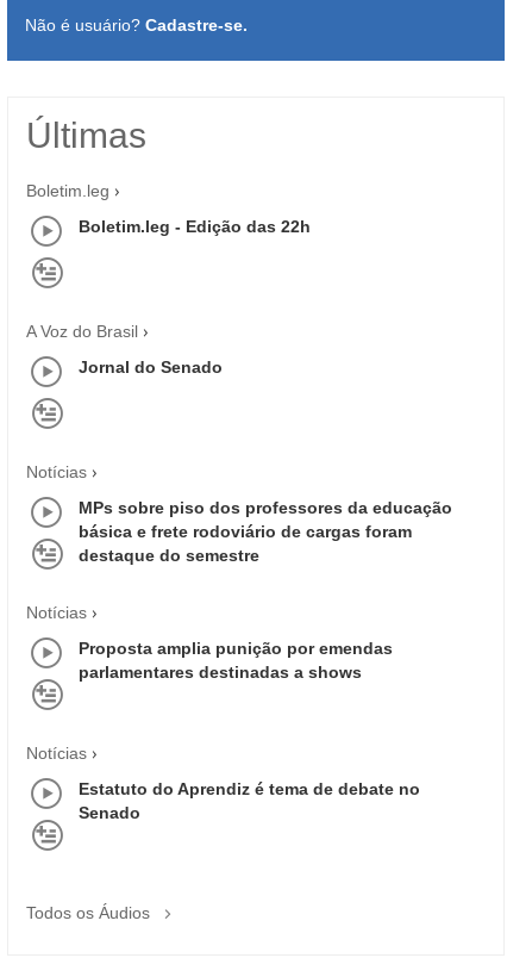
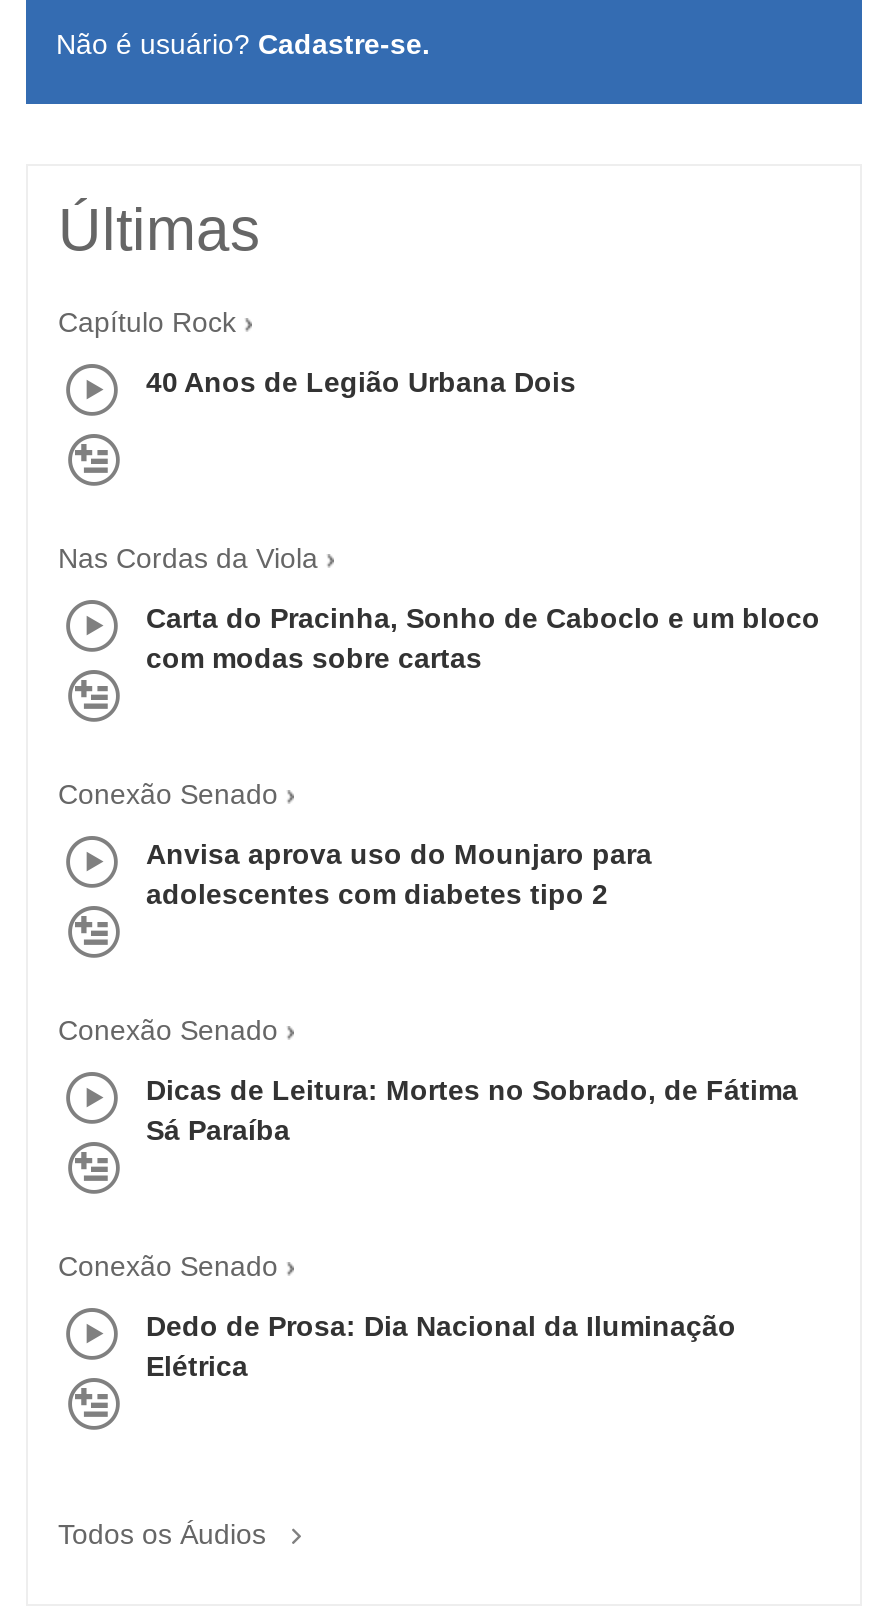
- Boletim.leg
+ Capítulo Rock

- Boletim.leg - Edição das 22h
+ 40 Anos de Legião Urbana Dois

- A Voz do Brasil
+ Nas Cordas da Viola

- Jornal do Senado
+ Carta do Pracinha, Sonho de Caboclo e um bloco
+ com modas sobre cartas

- Notícias
+ Conexão Senado

- MPs sobre piso dos professores da educação
- básica e frete rodoviário de cargas foram
- destaque do semestre
+ Anvisa aprova uso do Mounjaro para
+ adolescentes com diabetes tipo 2

- Notícias
+ Conexão Senado

- Proposta amplia punição por emendas
- parlamentares destinadas a shows
+ Dicas de Leitura: Mortes no Sobrado, de Fátima
+ Sá Paraíba

- Notícias
+ Conexão Senado

- Estatuto do Aprendiz é tema de debate no
- Senado
+ Dedo de Prosa: Dia Nacional da Iluminação
+ Elétrica
